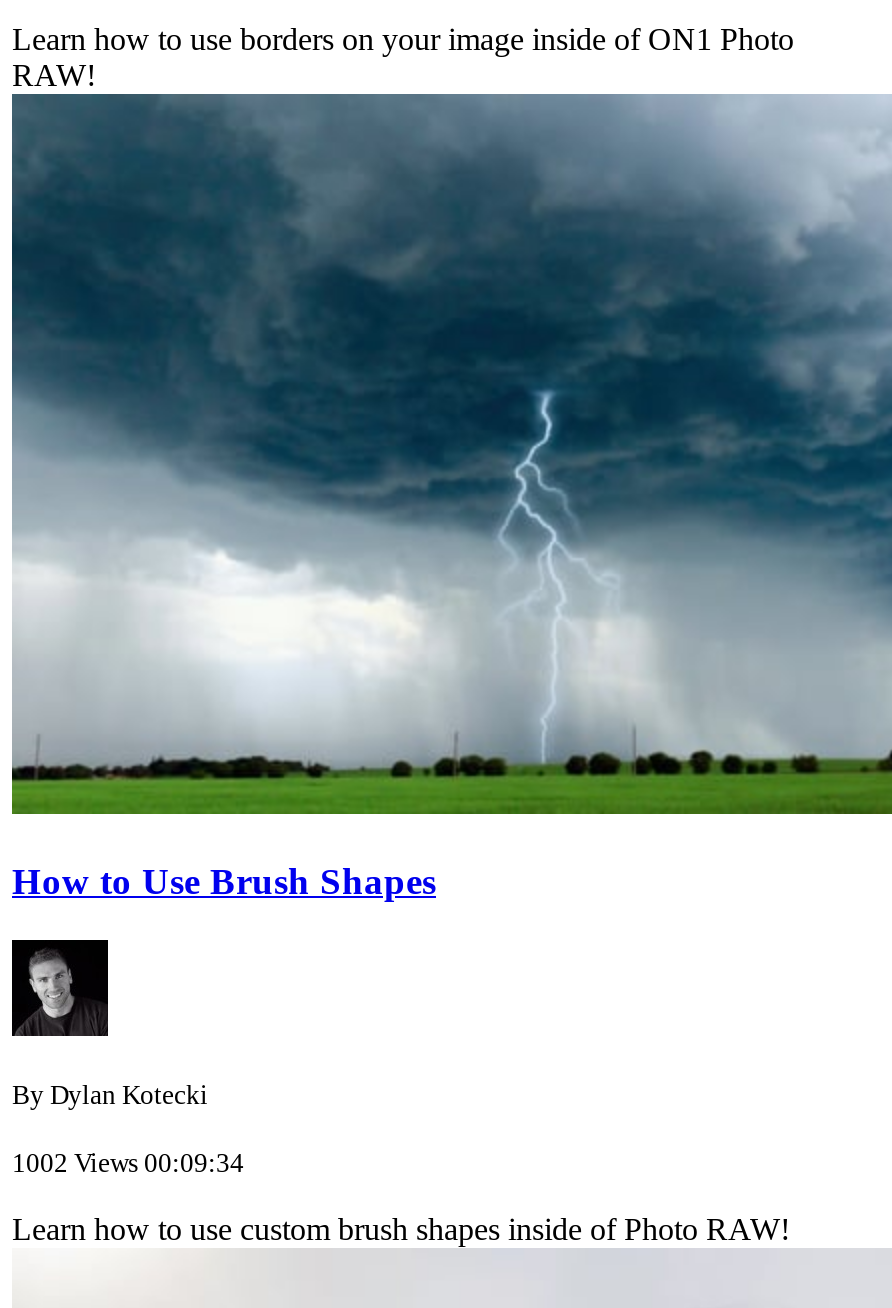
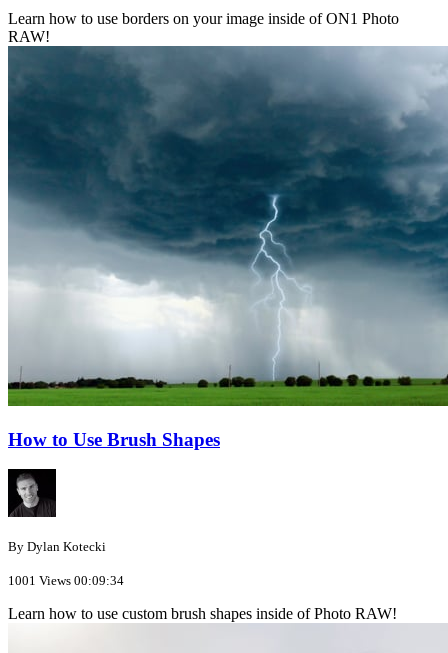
- 1002 Views 00:09:34
+ 1001 Views 00:09:34
